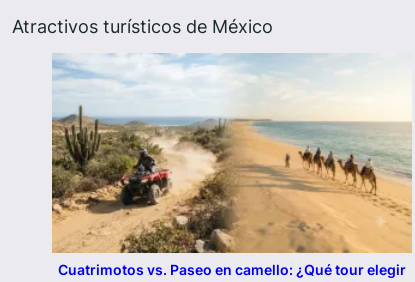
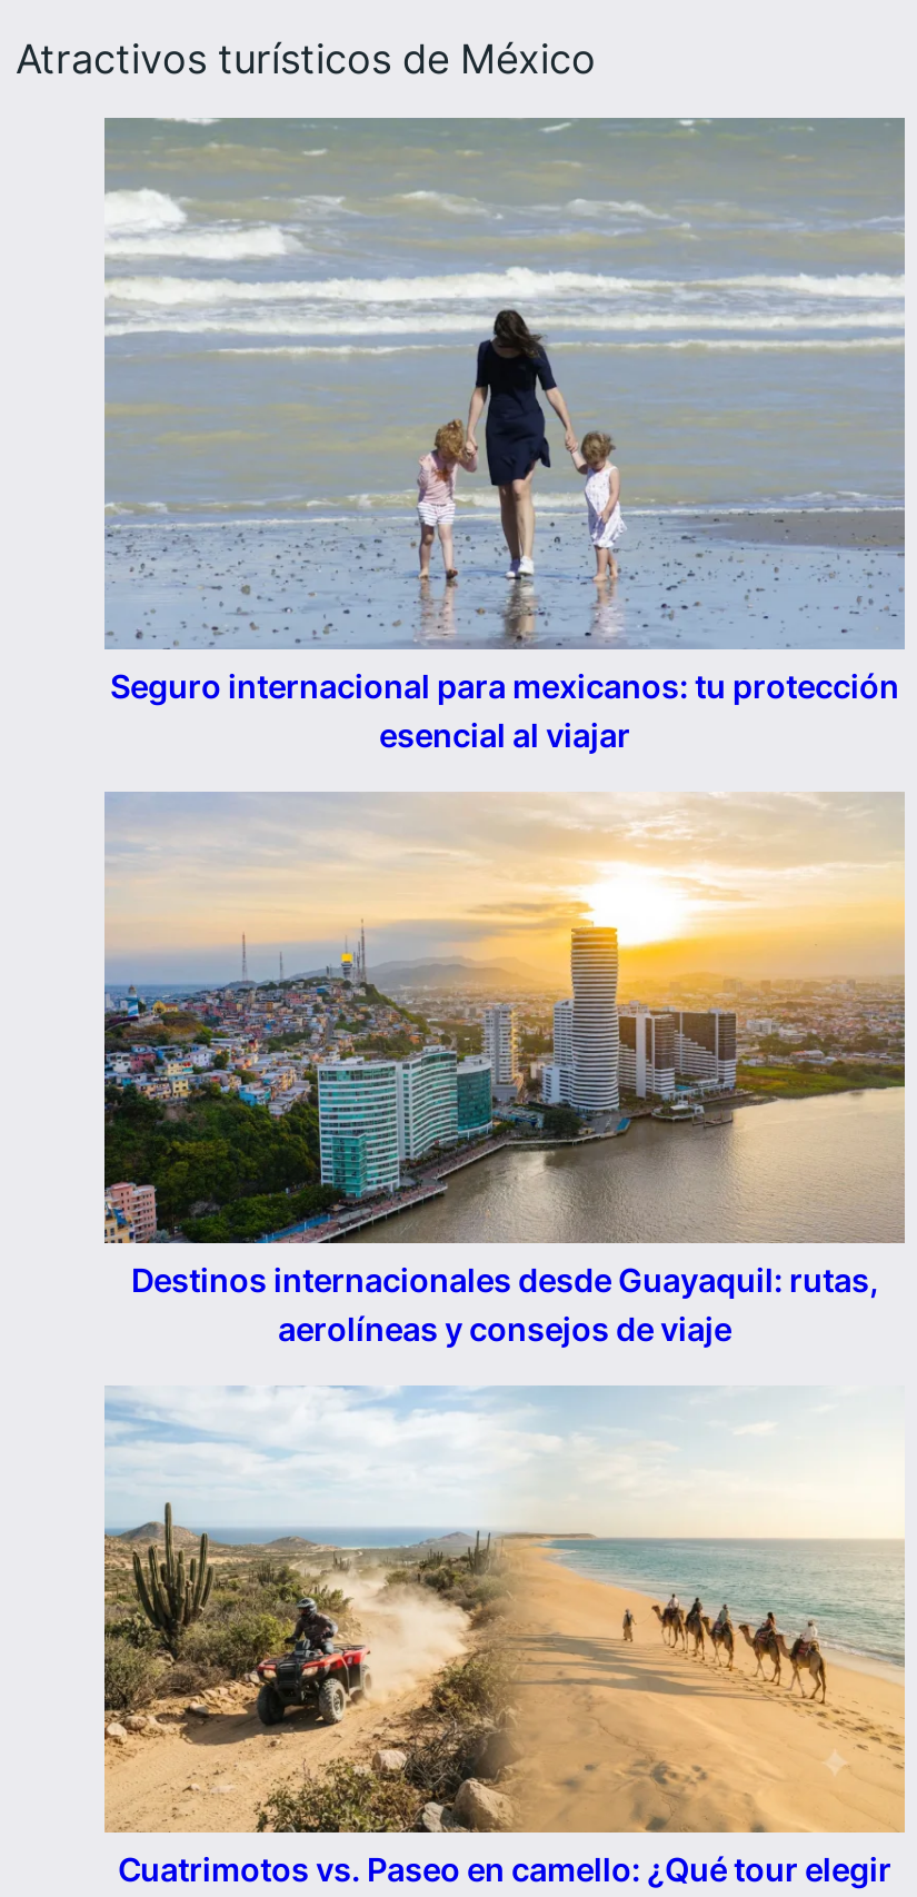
+ [image]
+ Destinos internacionales desde Guayaquil: rutas,
+ aerolíneas y consejos de viaje

+ [image]
+ Seguro internacional para mexicanos: tu protección
+ esencial al viajar
